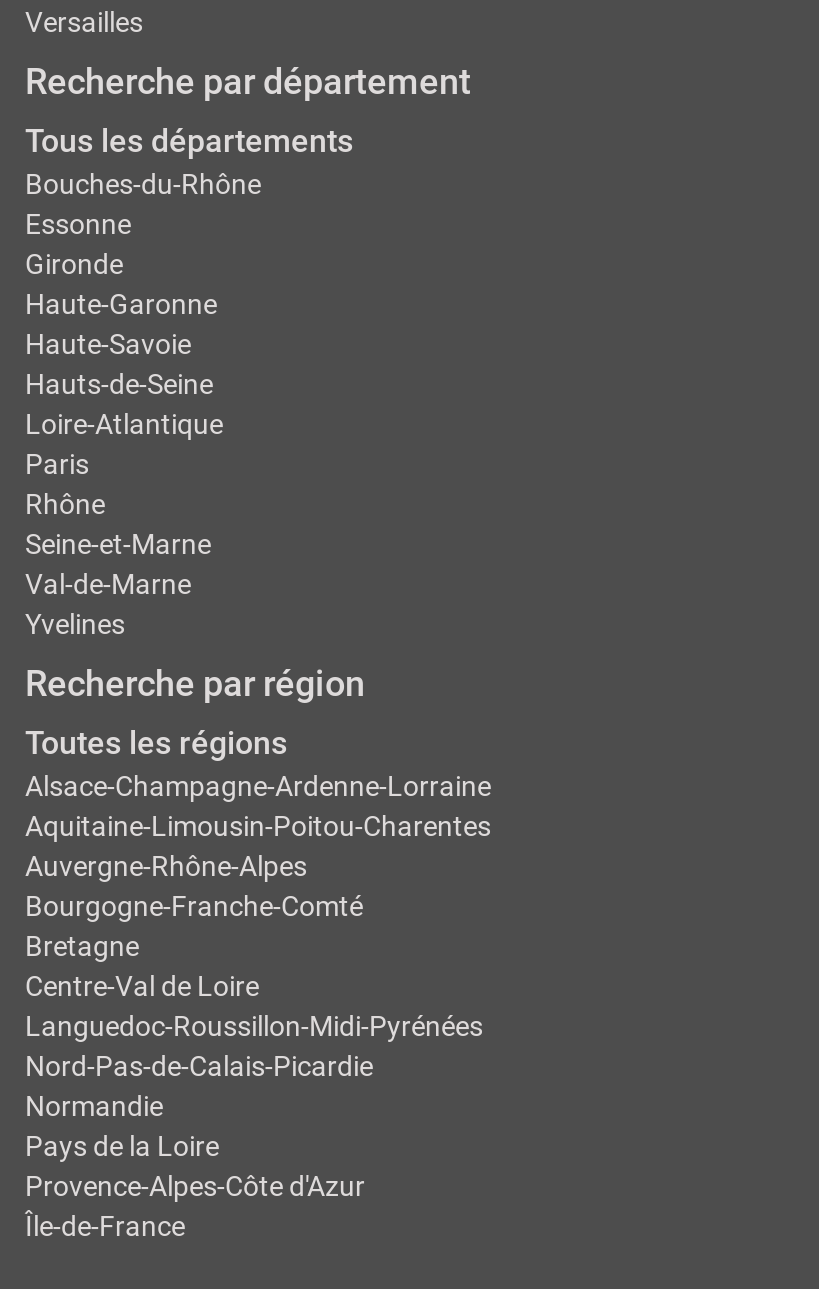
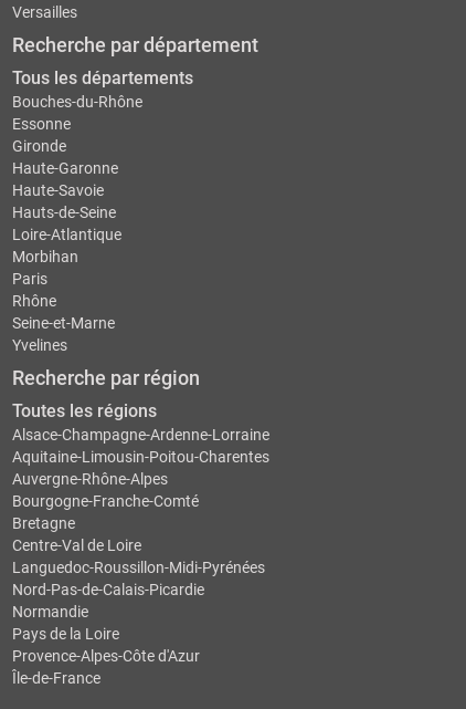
+ Morbihan

moved down: Paris | Rhône | Seine-et-Marne

- Val-de-Marne
